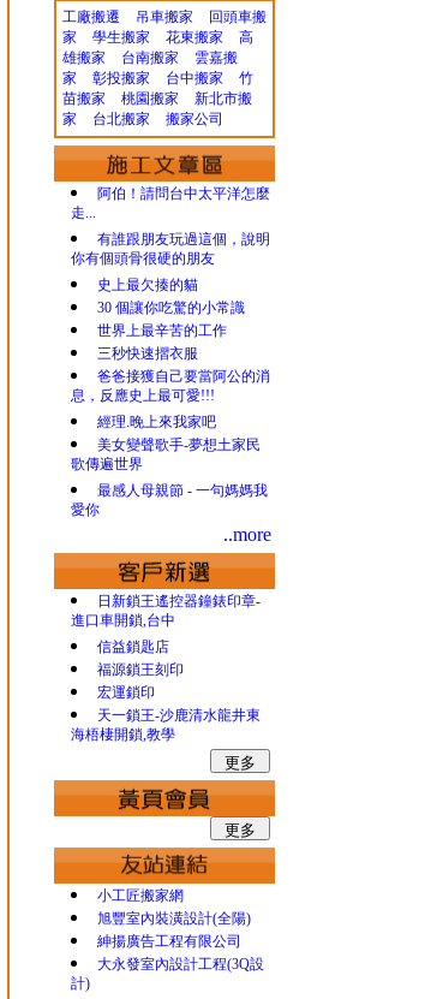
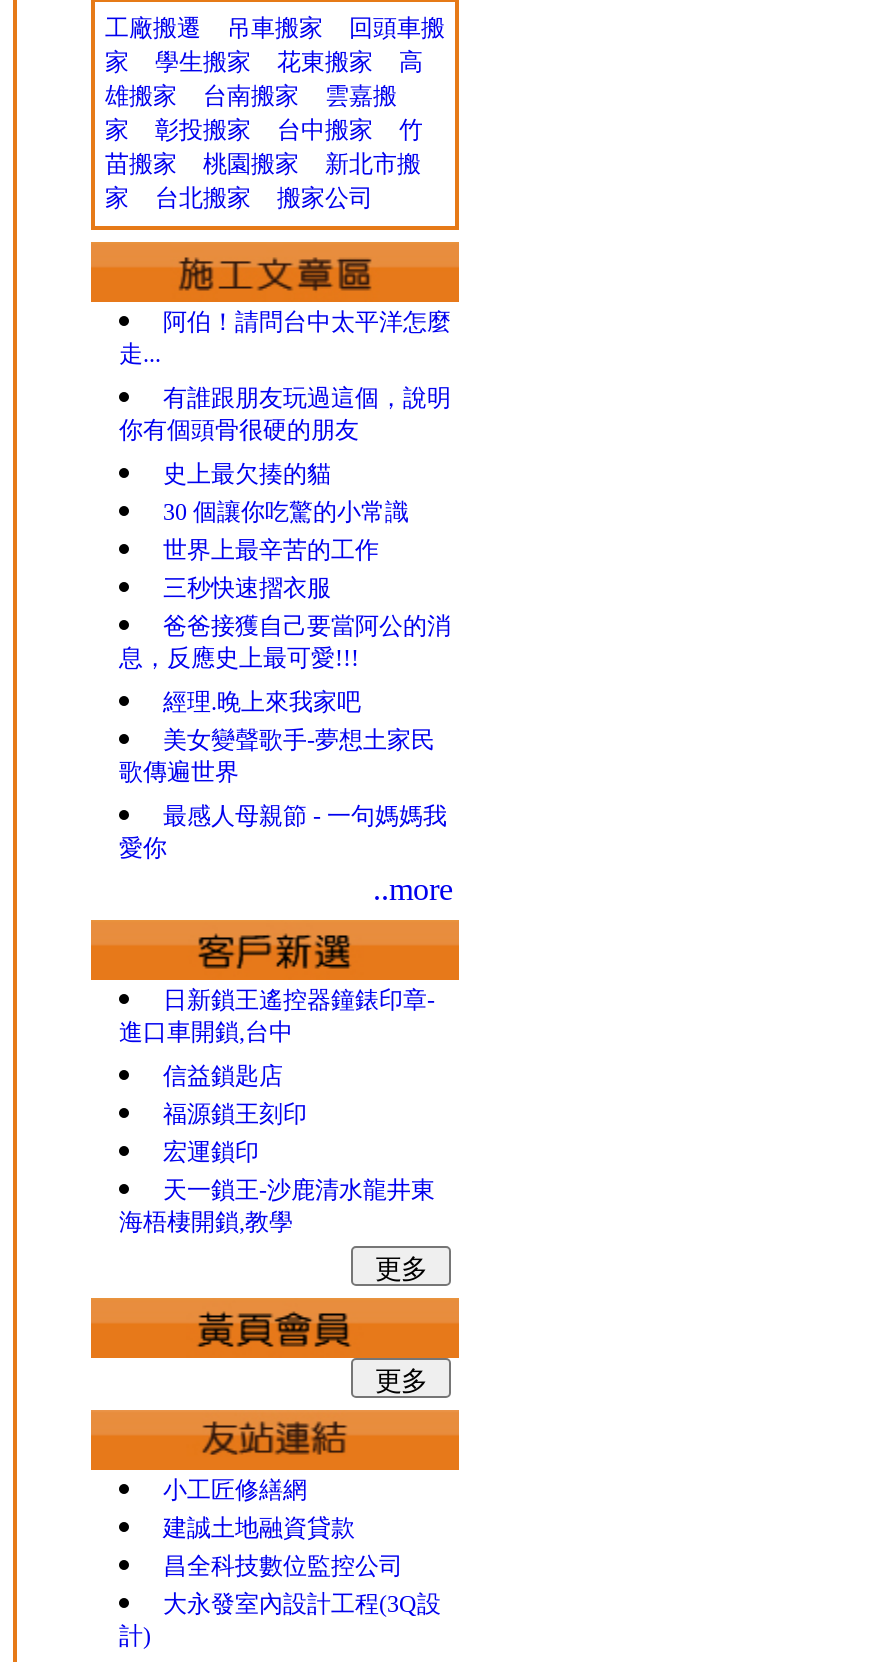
- 小工匠搬家網
- 旭豐室內裝潢設計(全陽)
- 紳揚廣告工程有限公司
+ 小工匠修繕網
+ 建誠土地融資貸款
+ 昌全科技數位監控公司
